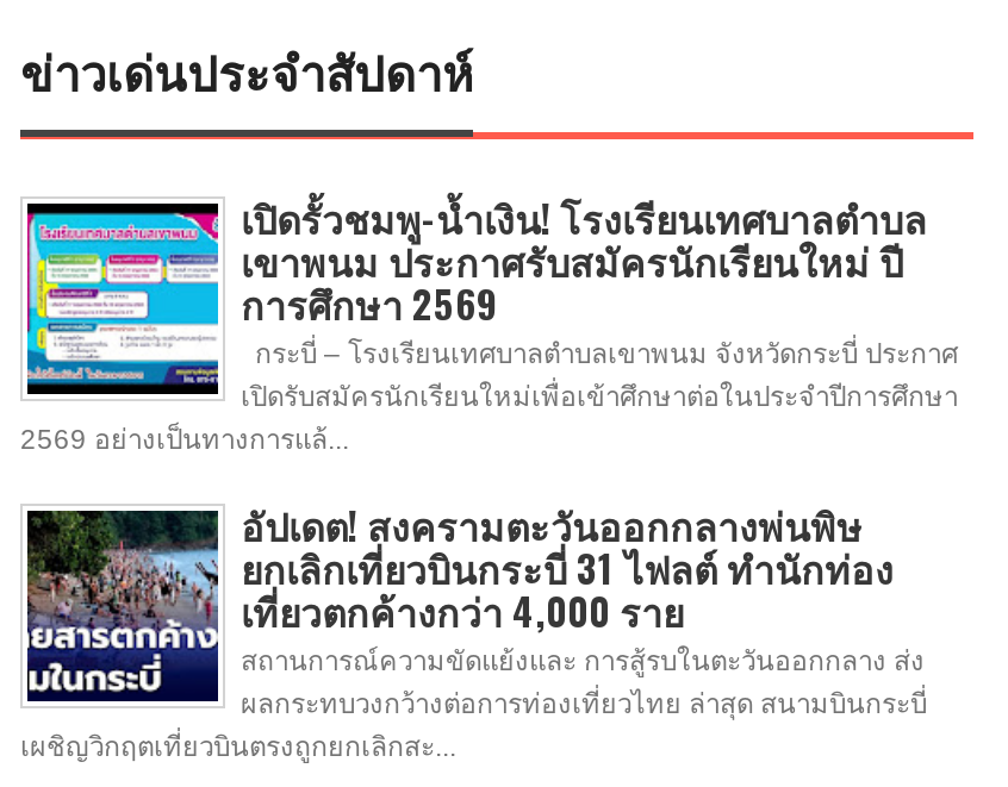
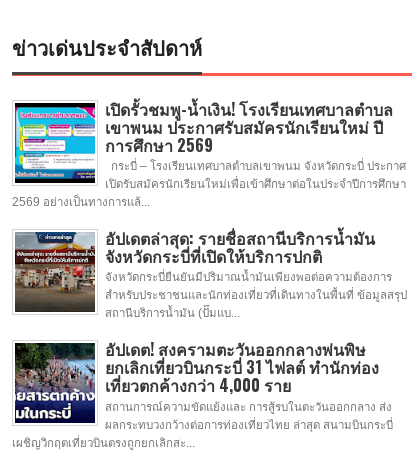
+ [image]
+ อัปเดตล่าสุด: รายชื่อสถานีบริการน้ำมัน
+ จังหวัดกระบี่ที่เปิดให้บริการปกติ
+ จังหวัดกระบี่ยืนยันมีปริมาณน้ำมันเพียงพอต่อความต้องการ
+ สำหรับประชาชนและนักท่องเที่ยวที่เดินทางในพื้นที่ ข้อมูลสรุป
+ สถานีบริการน้ำมัน (ปั๊มแบ...
